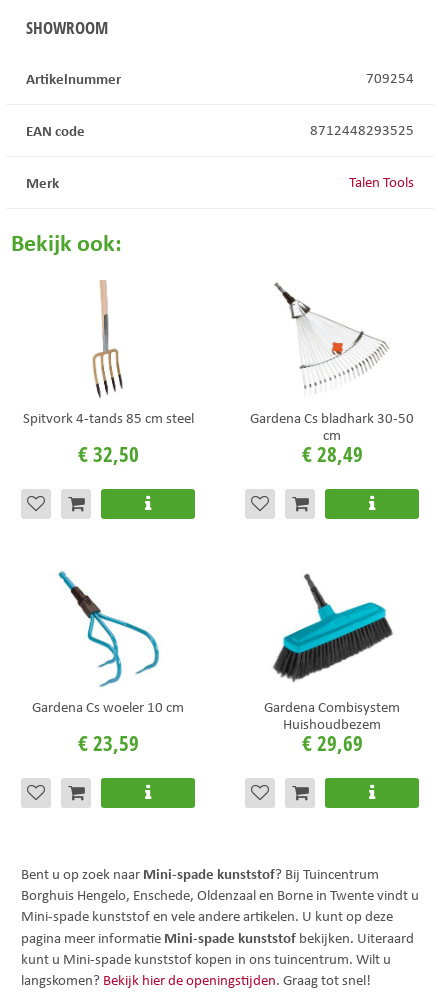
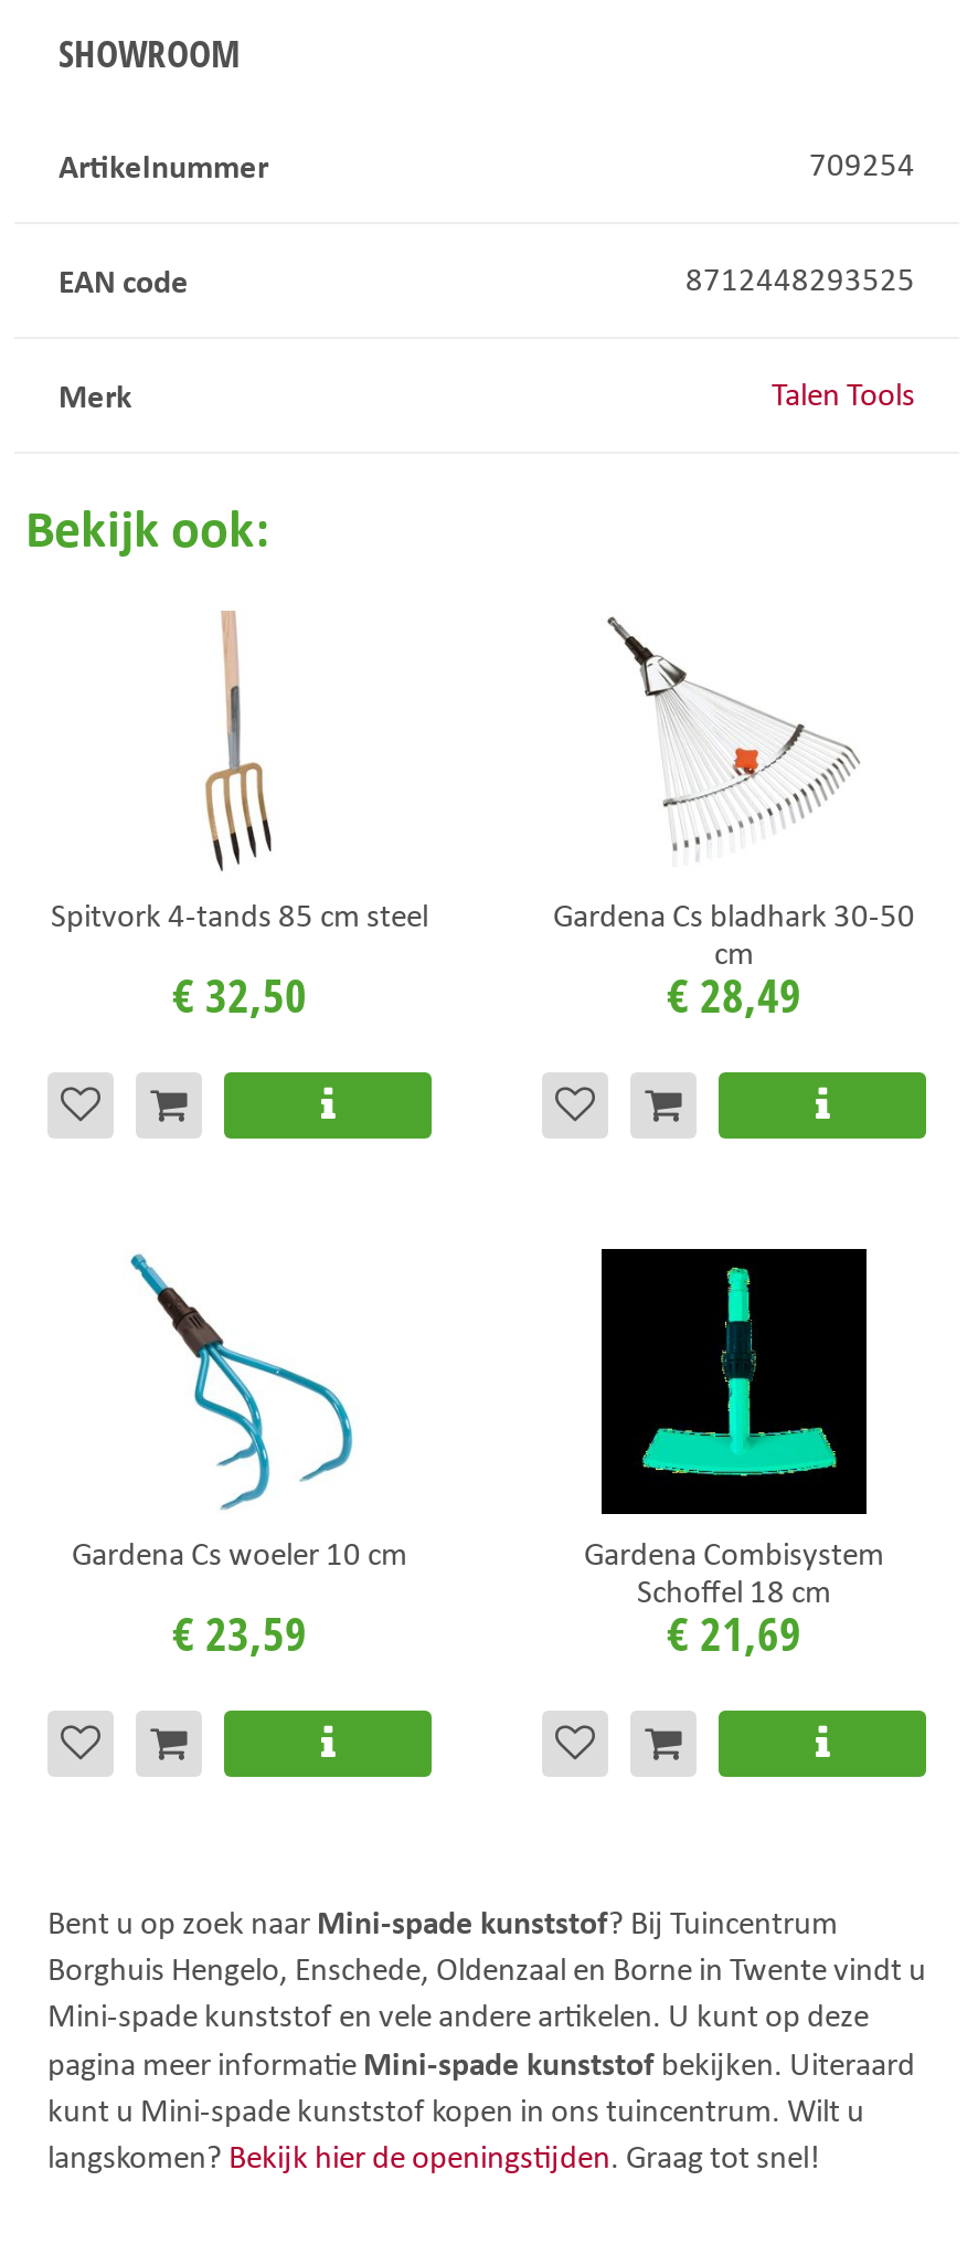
- [image]
- Huishoudbezem
- € 29,69
+ [image]
+ Schoffel 18 cm
+ € 21,69
